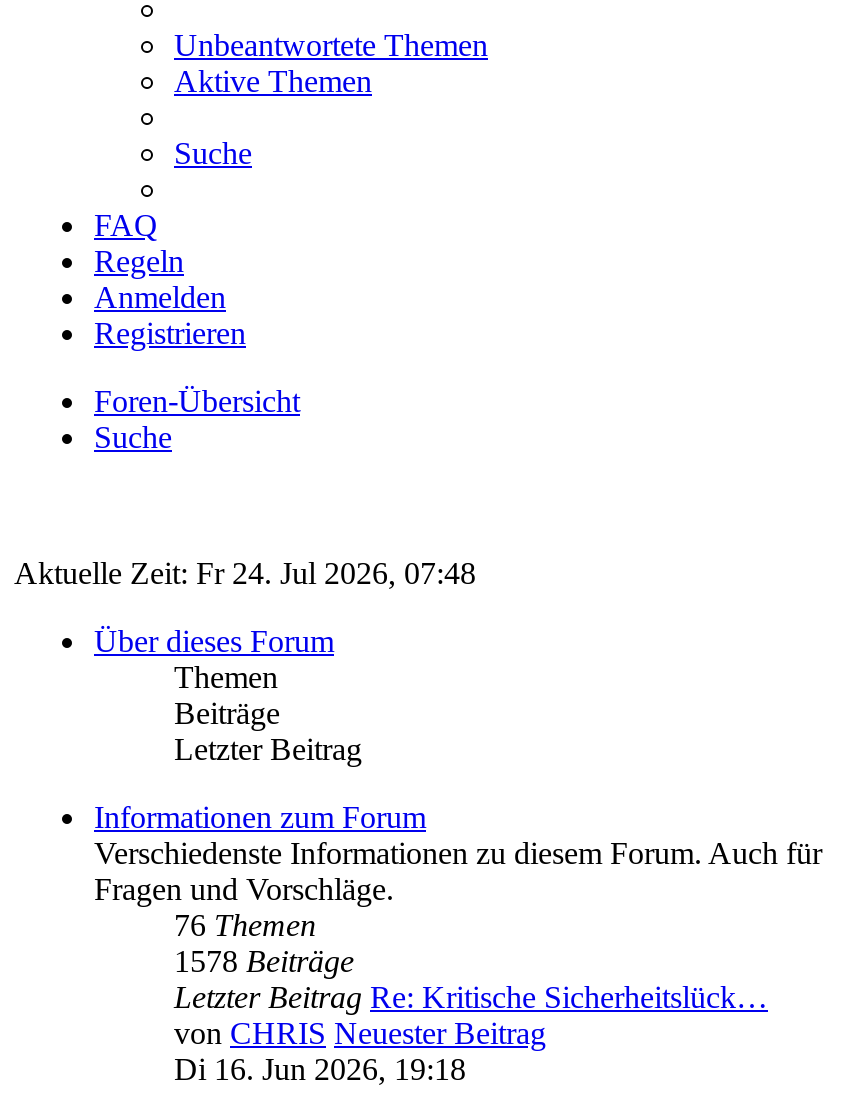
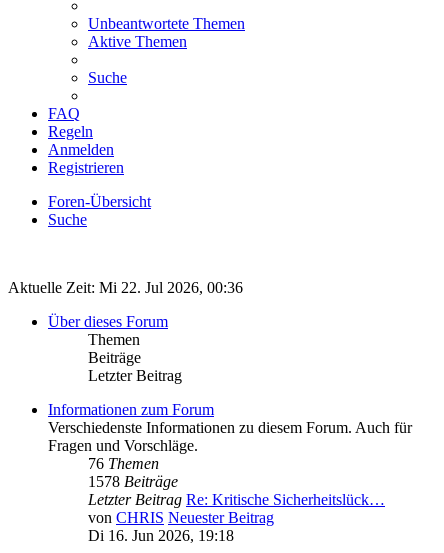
- Aktuelle Zeit: Fr 24. Jul 2026, 07:48
+ Aktuelle Zeit: Mi 22. Jul 2026, 00:36
